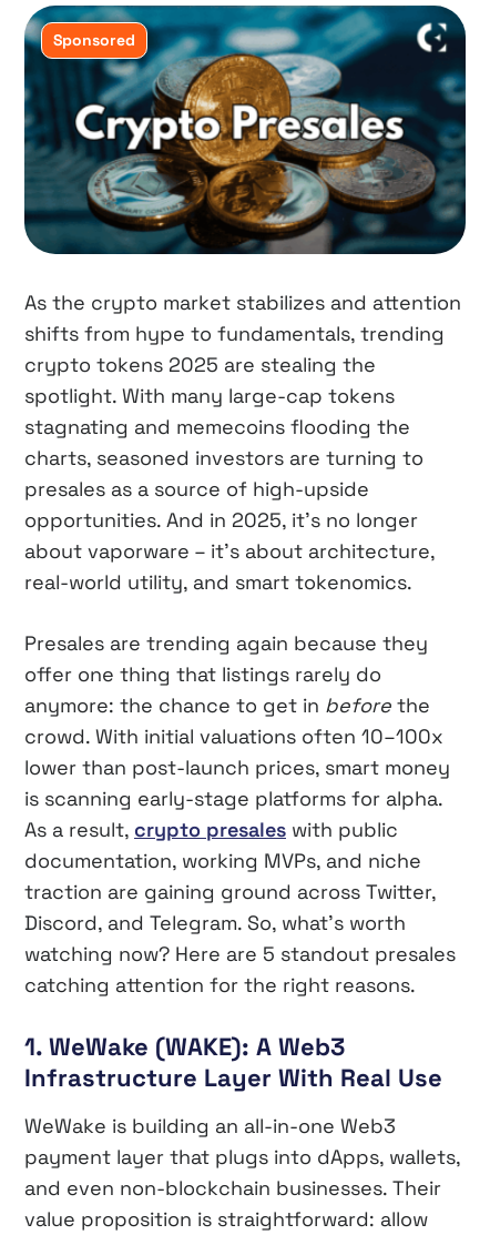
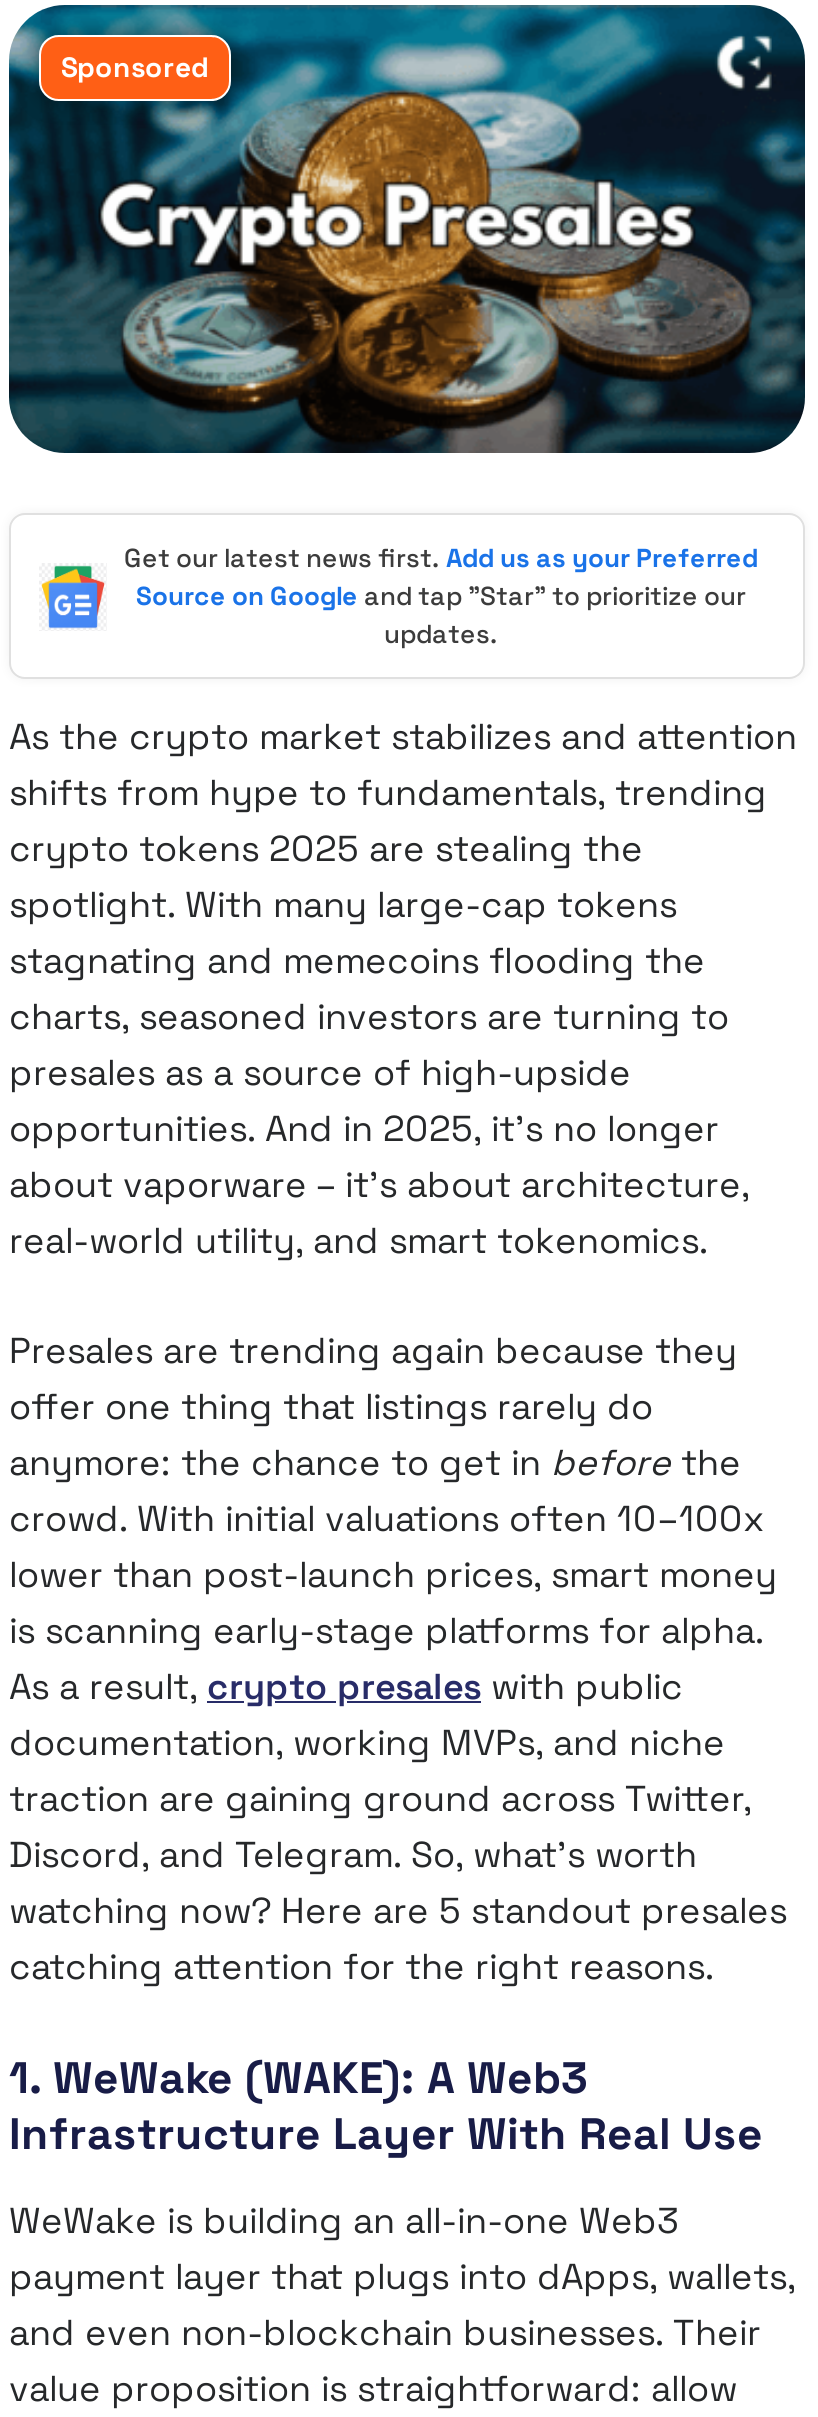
+ [image]
+ Get our latest news first. Add us as your Preferred
+ Source on Google and tap "Star" to prioritize our
+ updates.
